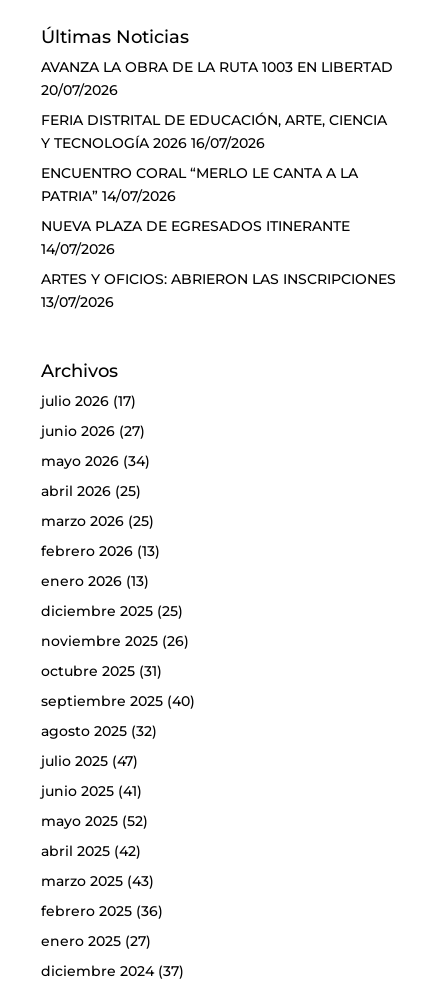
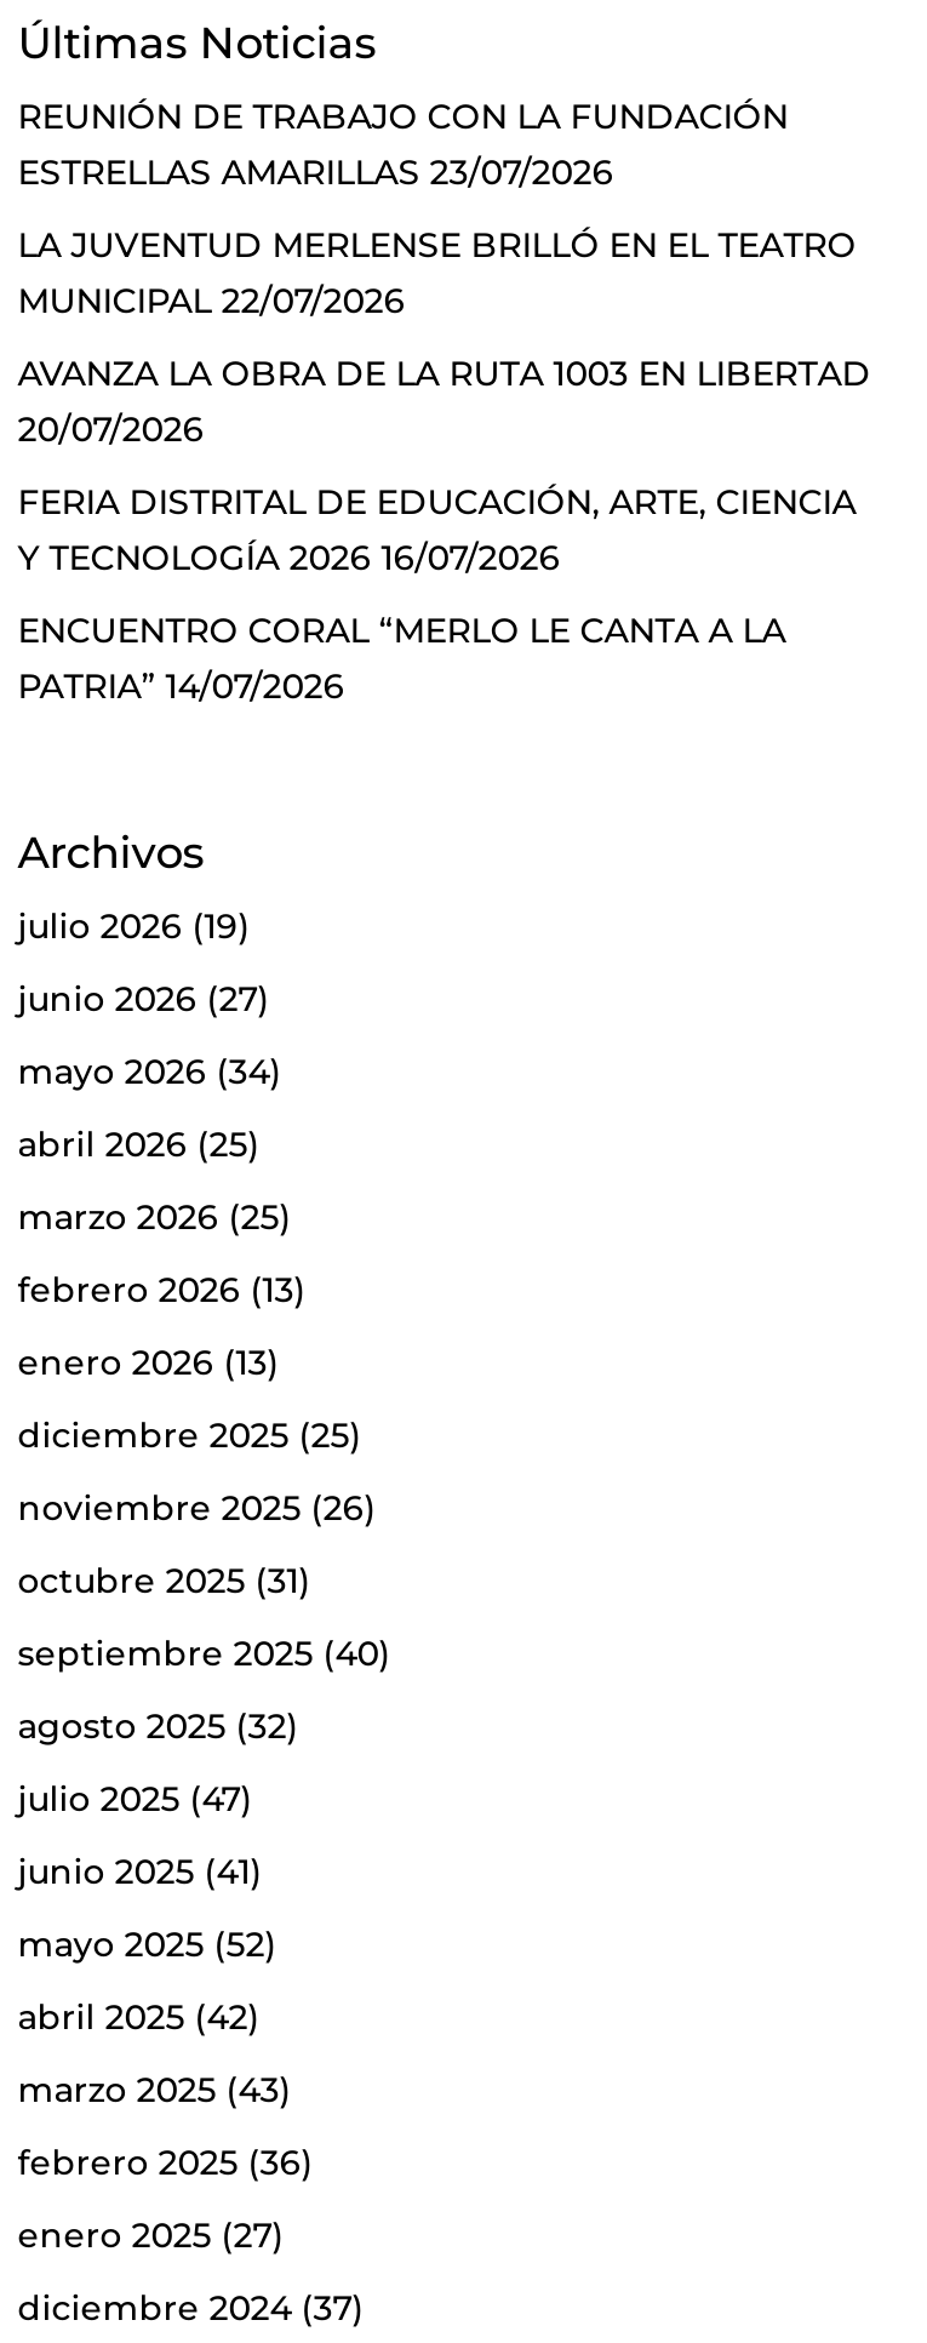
+ REUNIÓN DE TRABAJO CON LA FUNDACIÓN
+ ESTRELLAS AMARILLAS 23/07/2026
+ LA JUVENTUD MERLENSE BRILLÓ EN EL TEATRO
+ MUNICIPAL 22/07/2026

moved down: AVANZA LA OBRA DE LA RUTA 1003 EN LIBERTAD | 20/07/2026 | FERIA DISTRITAL DE EDUCACIÓN, ARTE, CIENCIA | Y TECNOLOGÍA 2026 16/07/2026 | ENCUENTRO CORAL “MERLO LE CANTA A LA | PATRIA” 14/07/2026

- NUEVA PLAZA DE EGRESADOS ITINERANTE
- 14/07/2026
- ARTES Y OFICIOS: ABRIERON LAS INSCRIPCIONES
- 13/07/2026

- julio 2026 (17)
+ julio 2026 (19)
